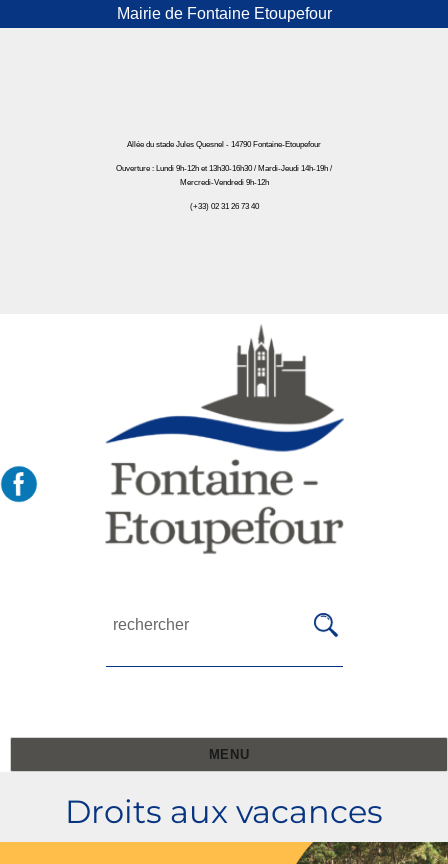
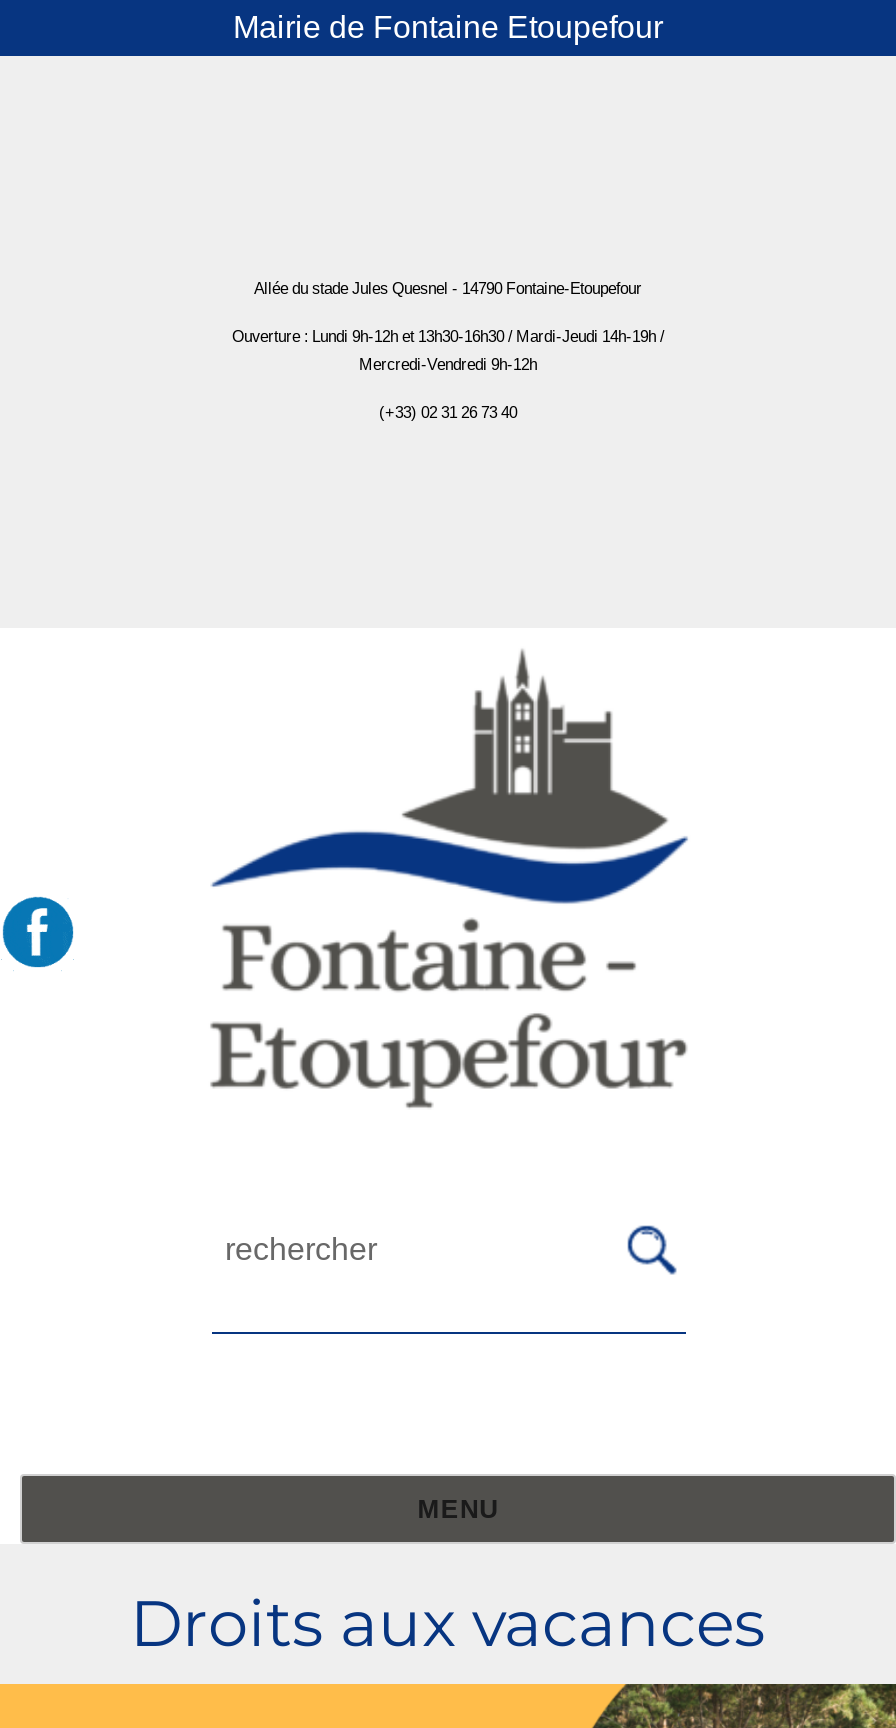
- [image]
+ [image]
